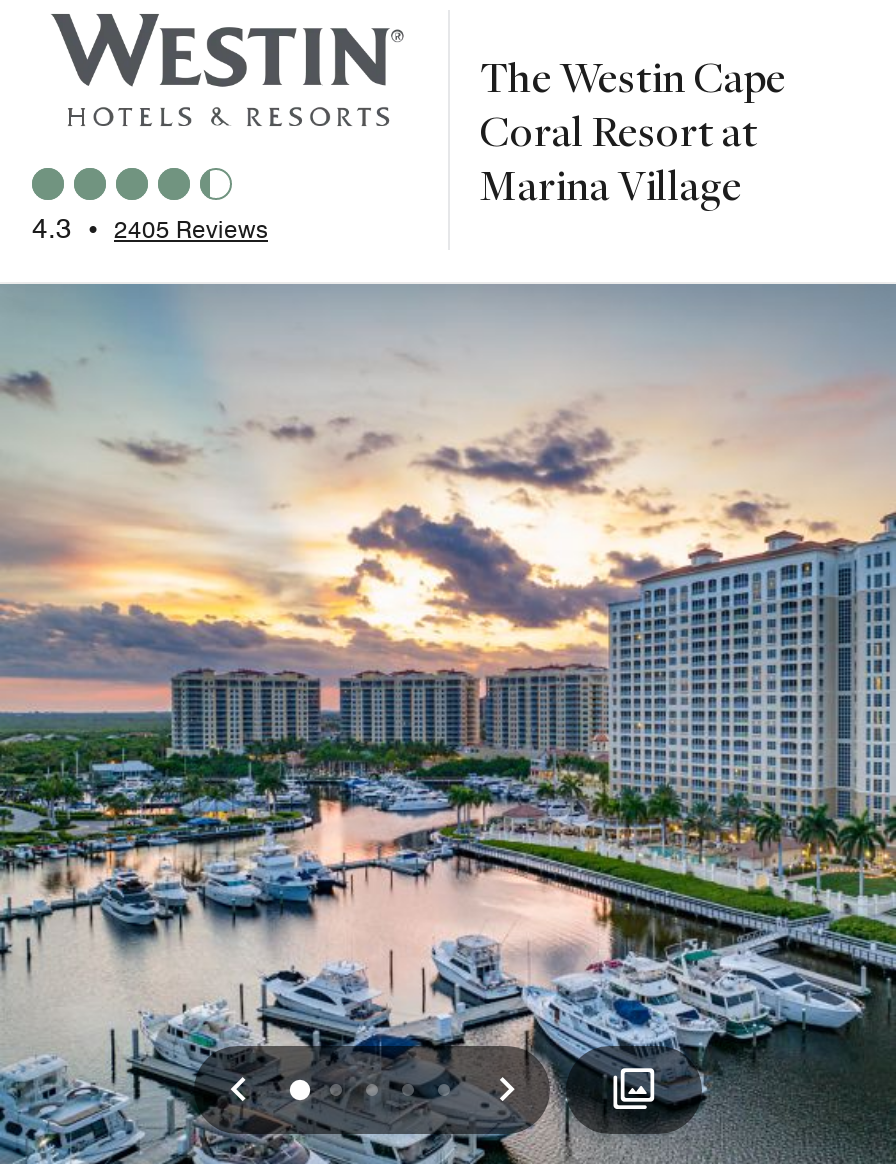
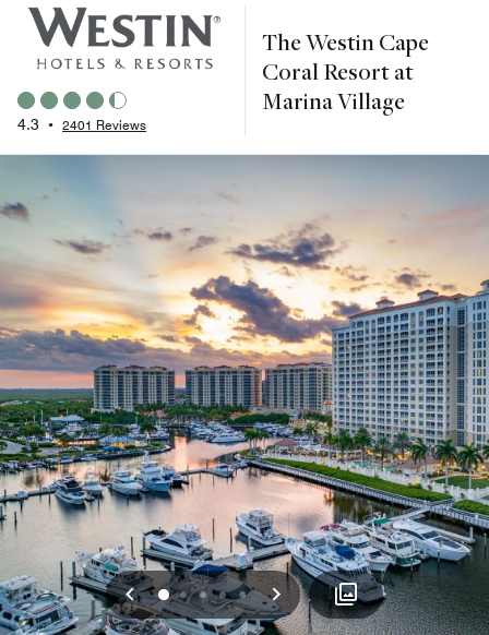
- 4.3 • 2405 Reviews
+ 4.3 • 2401 Reviews
